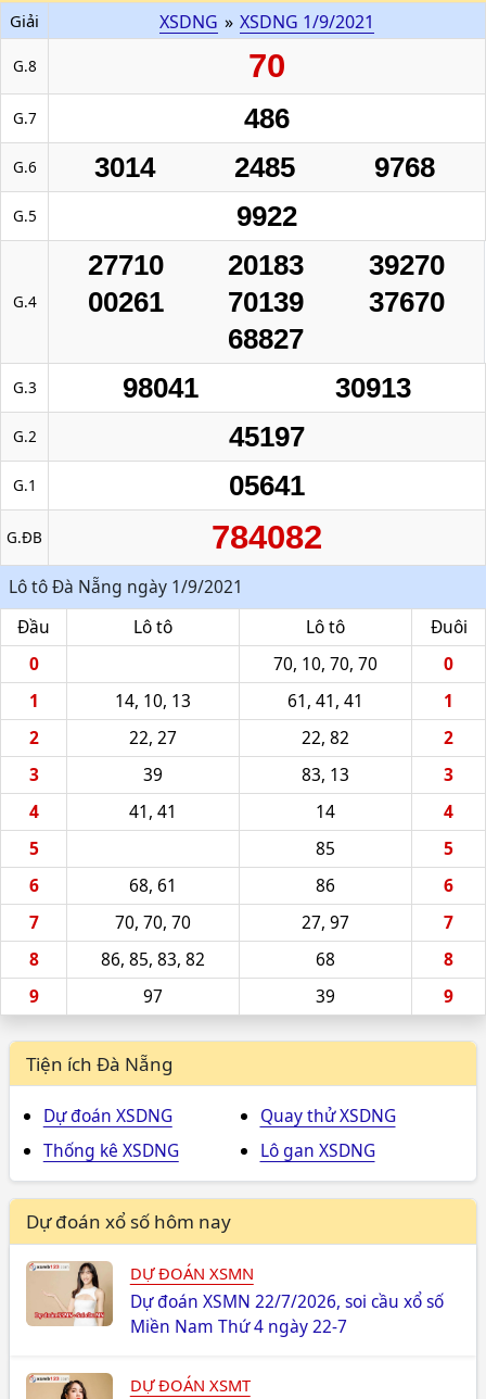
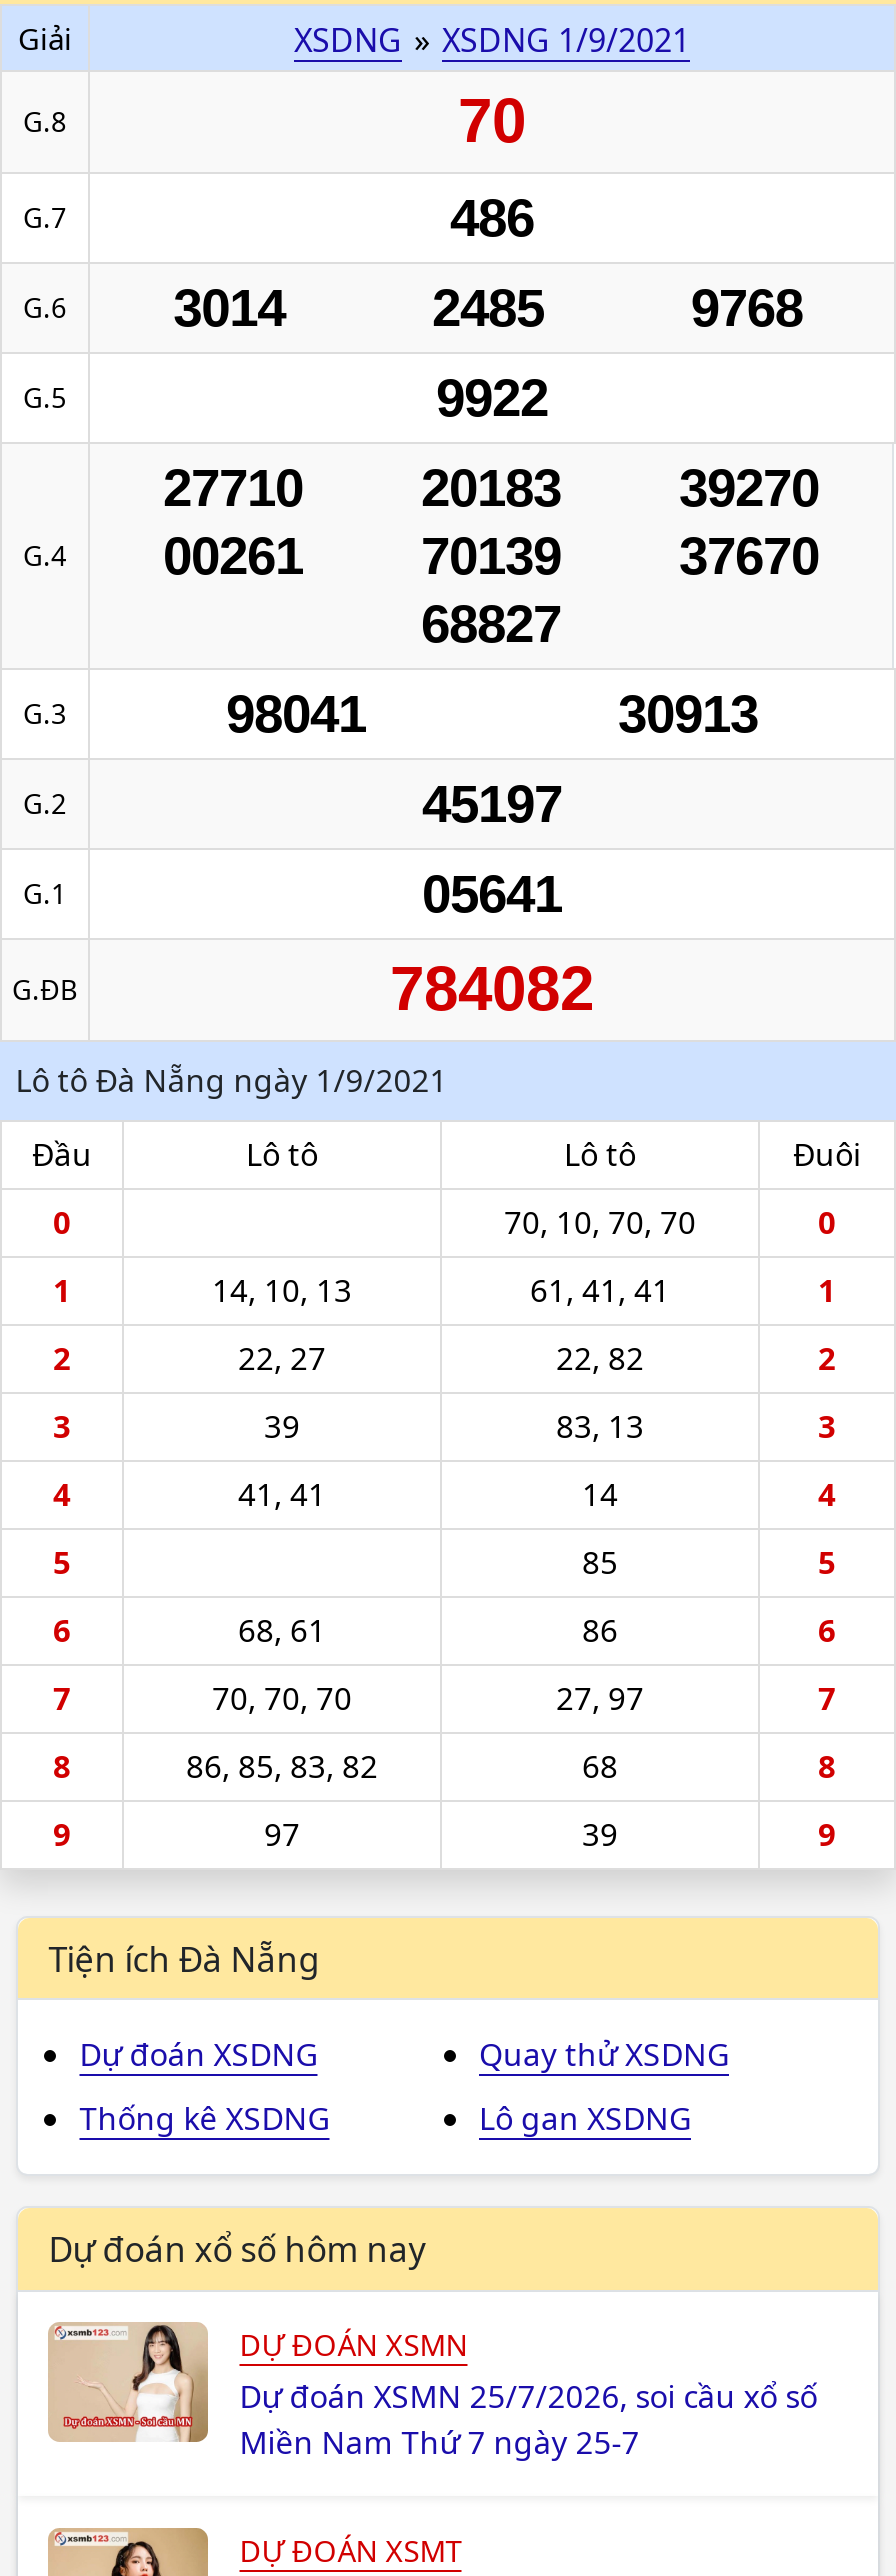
- Dự đoán XSMN 22/7/2026, soi cầu xổ số
+ Dự đoán XSMN 25/7/2026, soi cầu xổ số

- Miền Nam Thứ 4 ngày 22-7
+ Miền Nam Thứ 7 ngày 25-7
